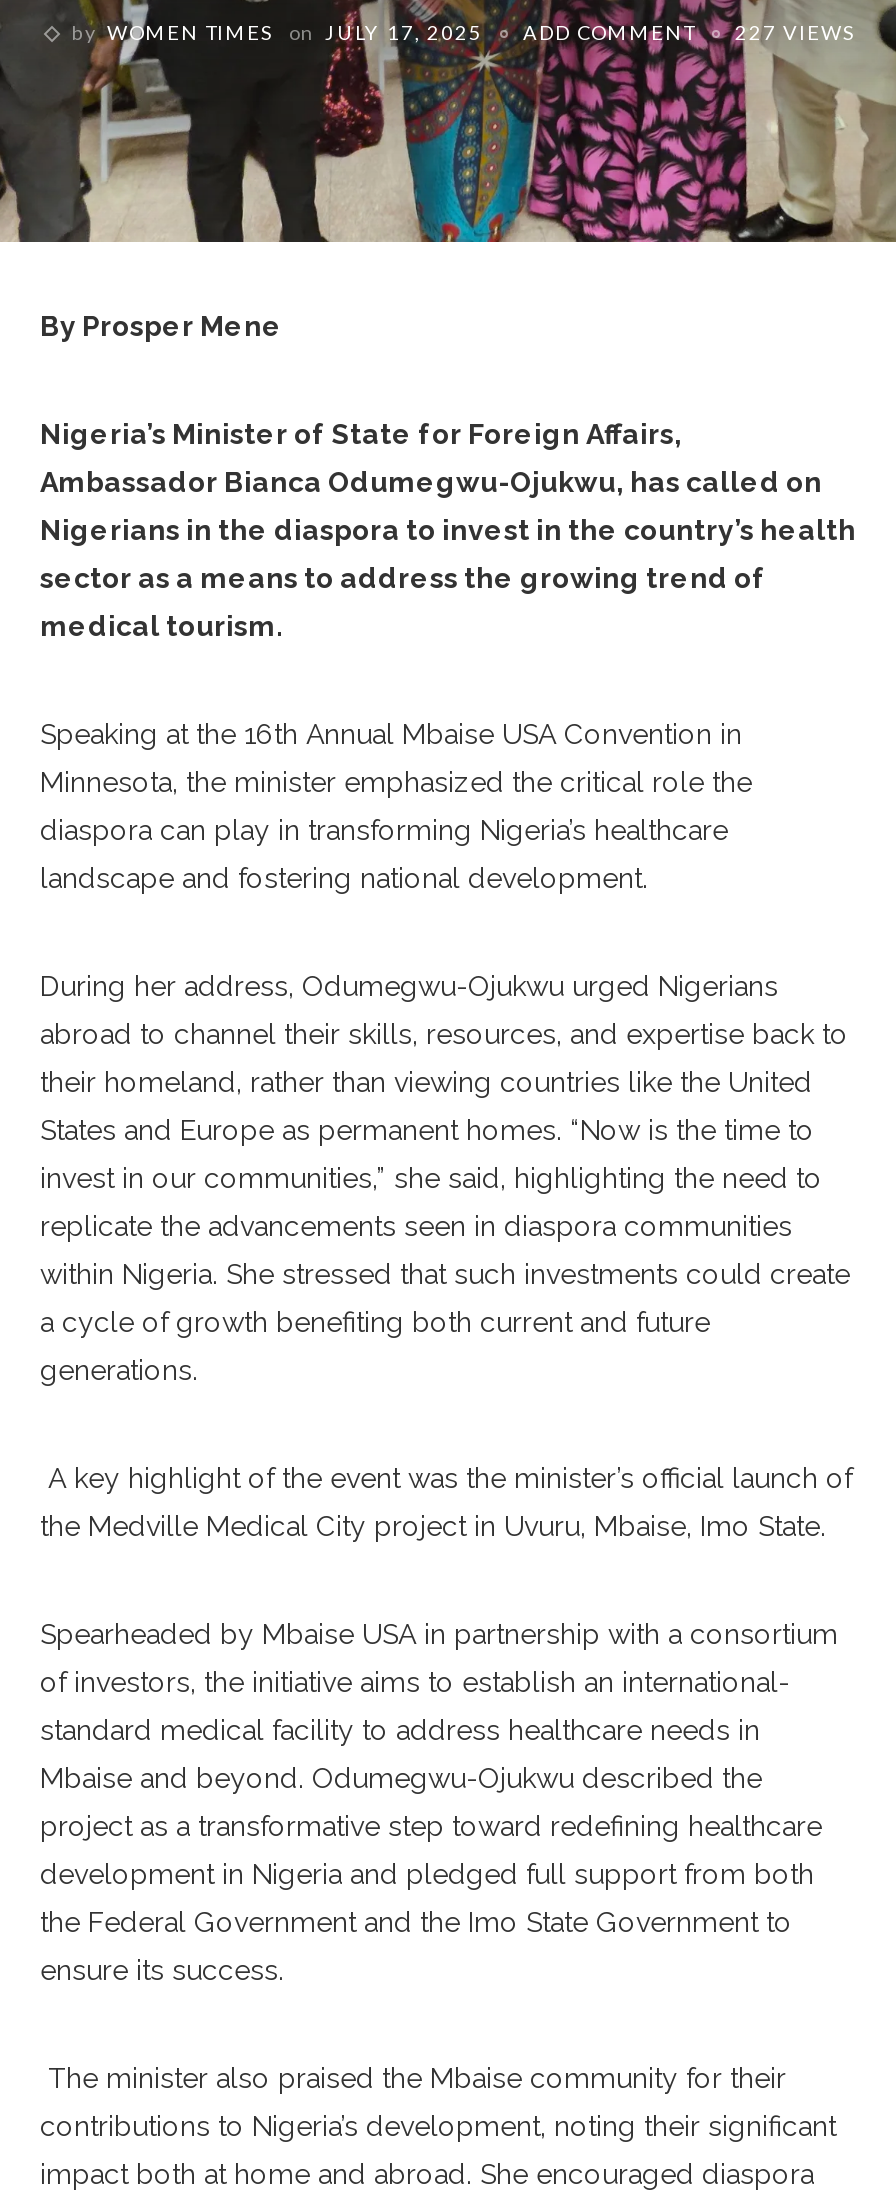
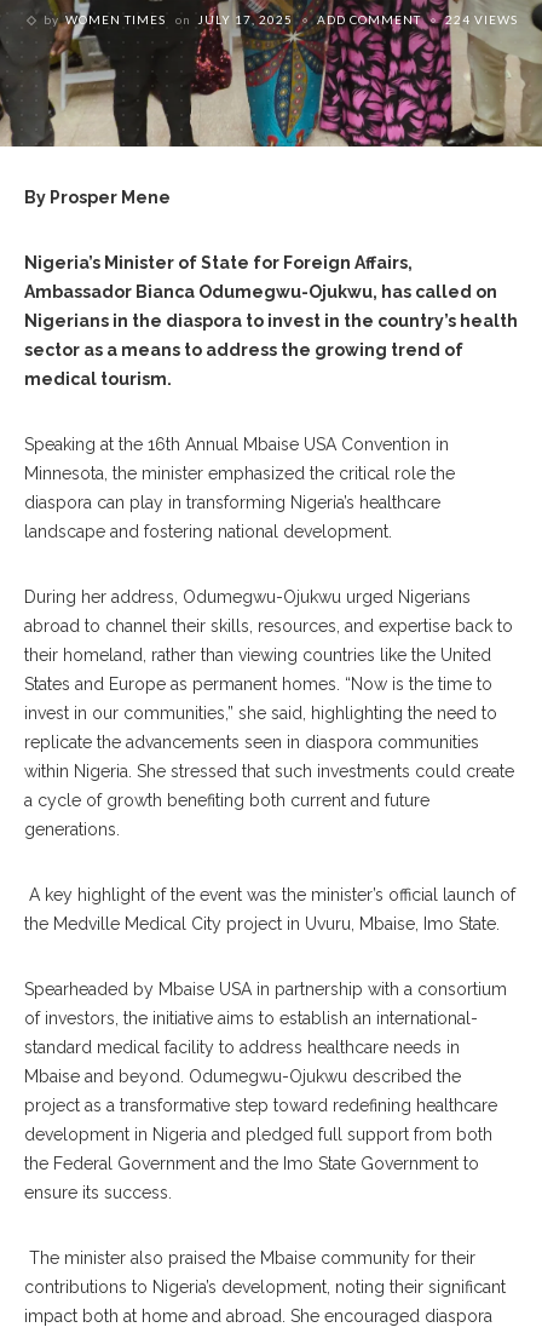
- 227 VIEWS
+ 224 VIEWS
